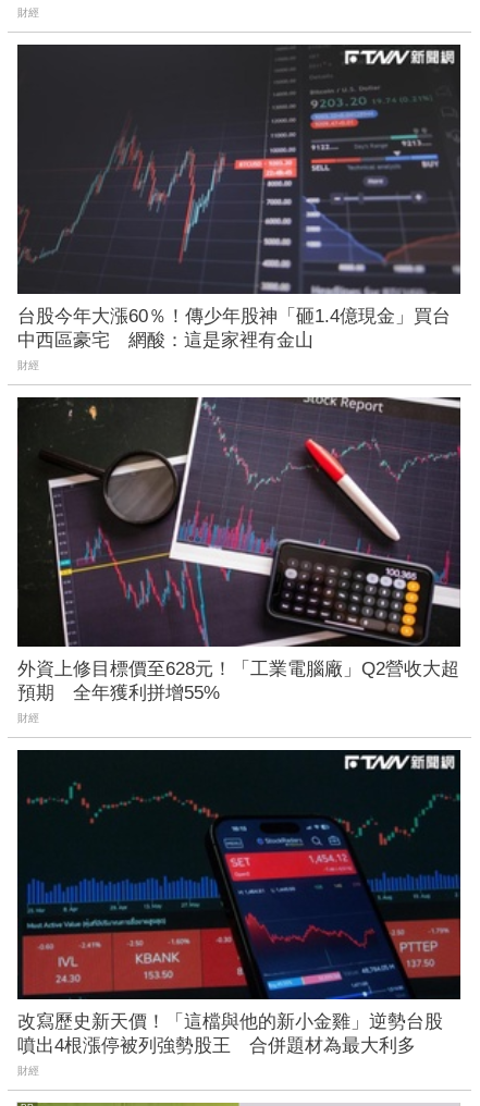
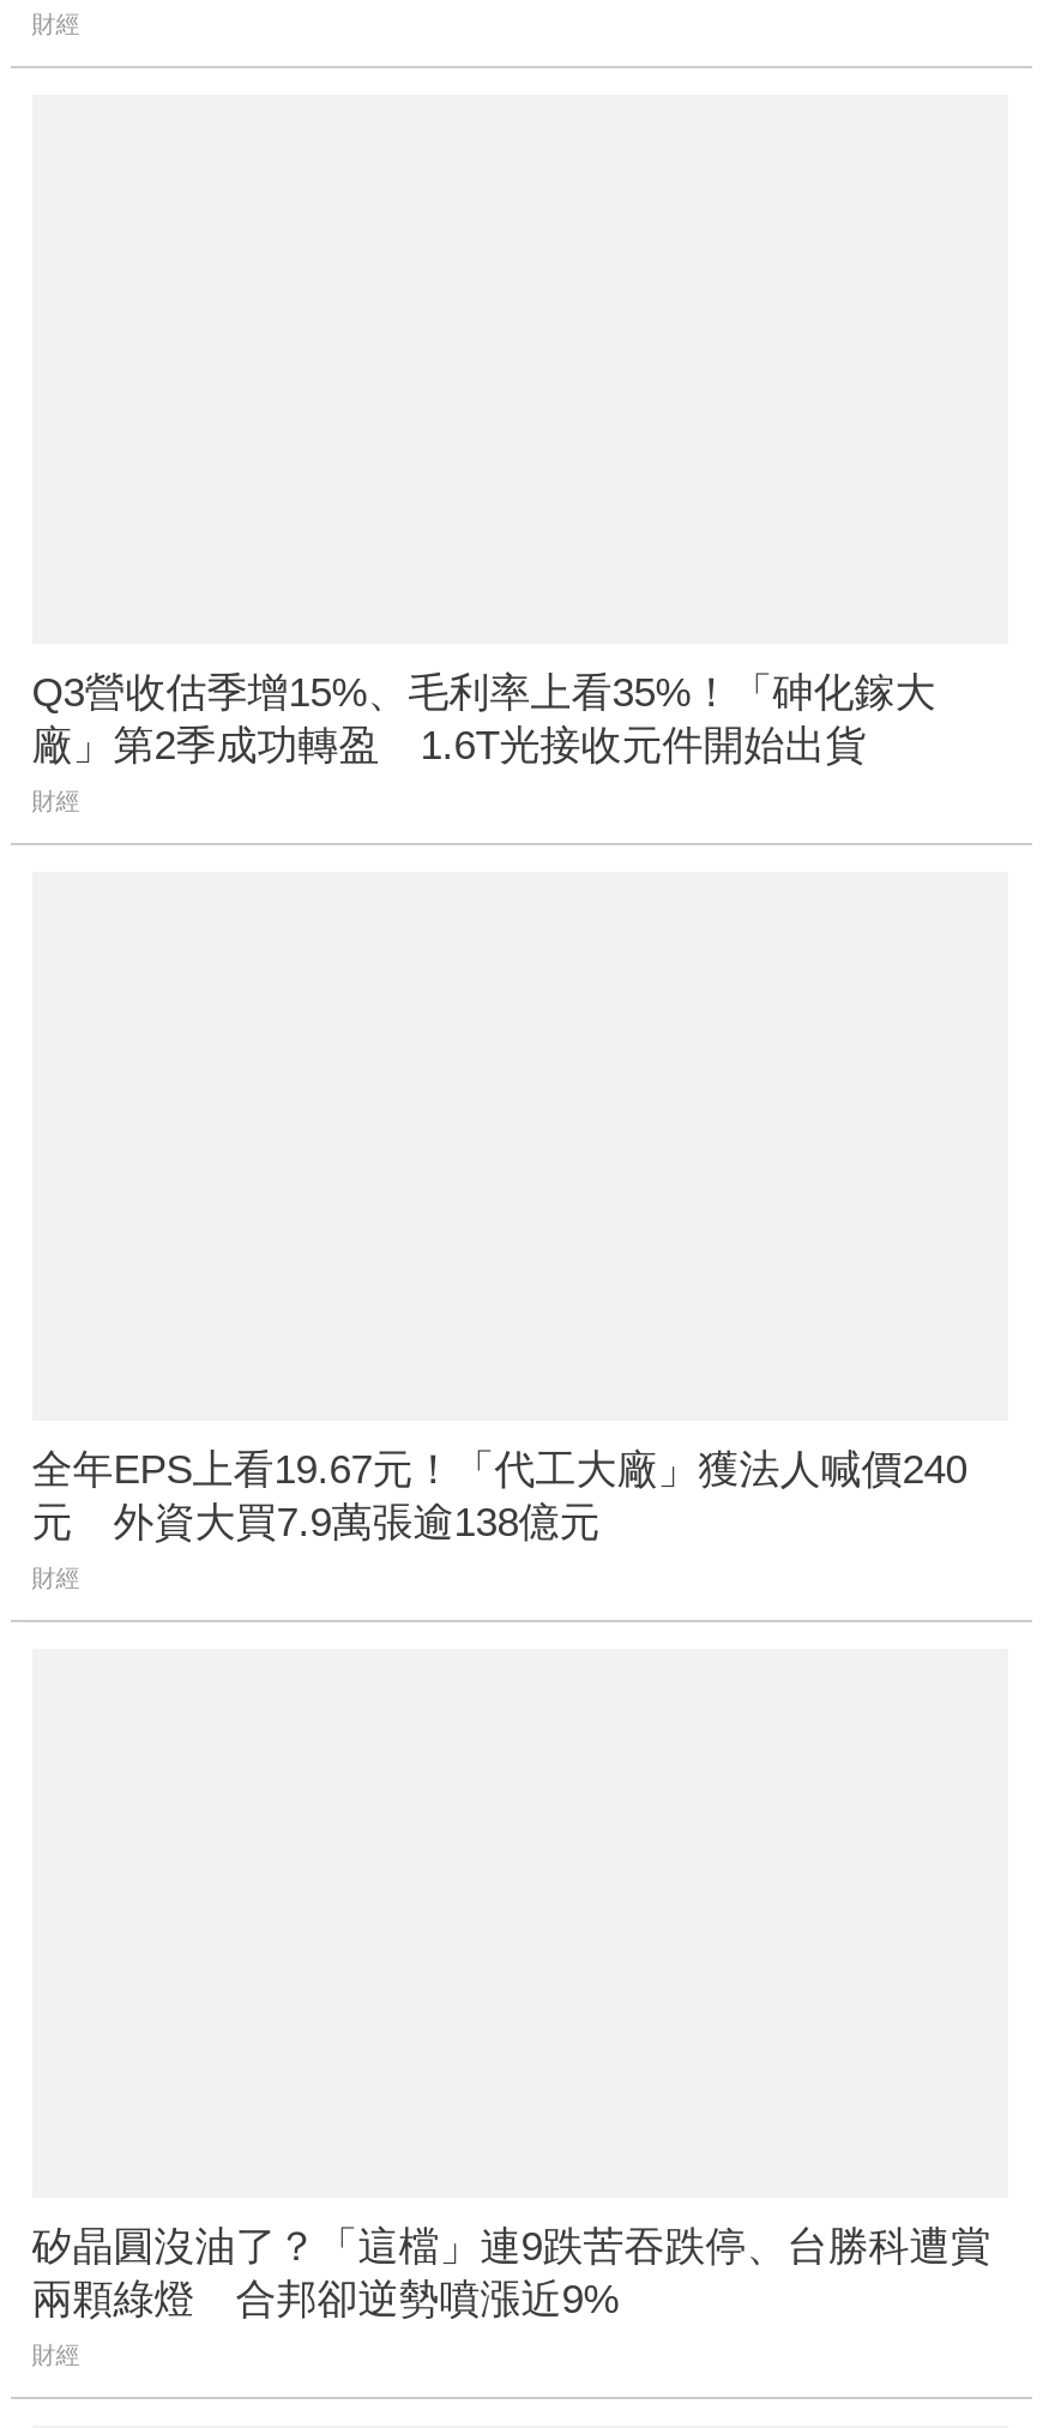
- [image]

- 台股今年大漲60％！傳少年股神「砸1.4億現金」買台
- 中西區豪宅 網酸：這是家裡有金山
+ Q3營收估季增15%、毛利率上看35%！「砷化鎵大
+ 廠」第2季成功轉盈 1.6T光接收元件開始出貨

- [image]

- 外資上修目標價至628元！「工業電腦廠」Q2營收大超
- 預期 全年獲利拼增55%
+ 全年EPS上看19.67元！「代工大廠」獲法人喊價240
+ 元 外資大買7.9萬張逾138億元

- [image]

- 改寫歷史新天價！「這檔與他的新小金雞」逆勢台股
- 噴出4根漲停被列強勢股王 合併題材為最大利多
+ 矽晶圓沒油了？「這檔」連9跌苦吞跌停、台勝科遭賞
+ 兩顆綠燈 合邦卻逆勢噴漲近9%
